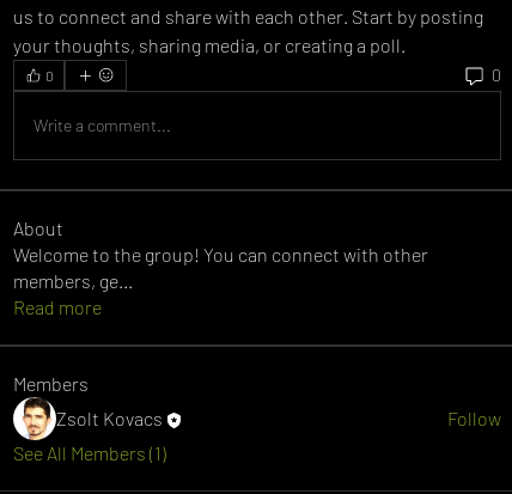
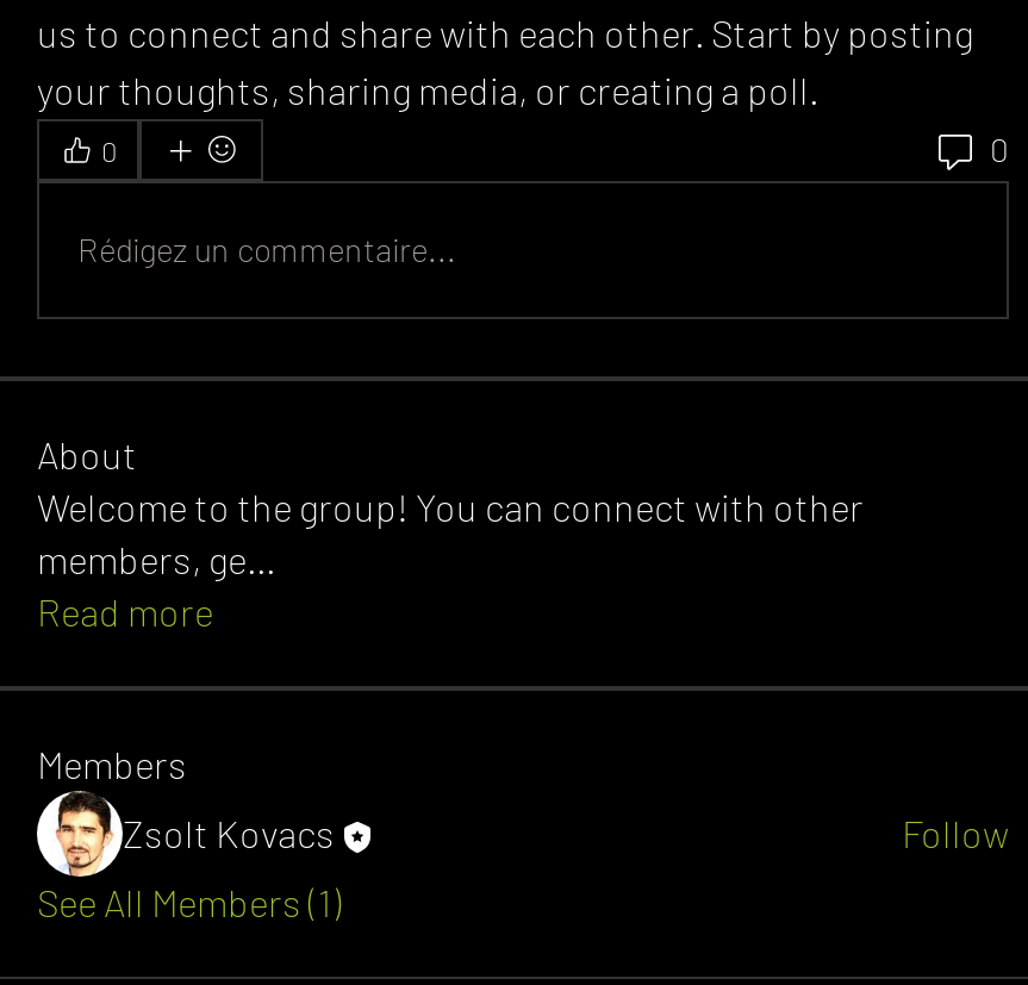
- Write a comment...
+ Rédigez un commentaire...
